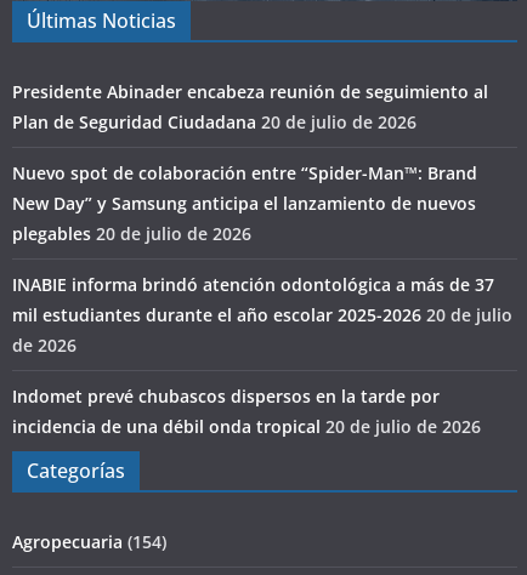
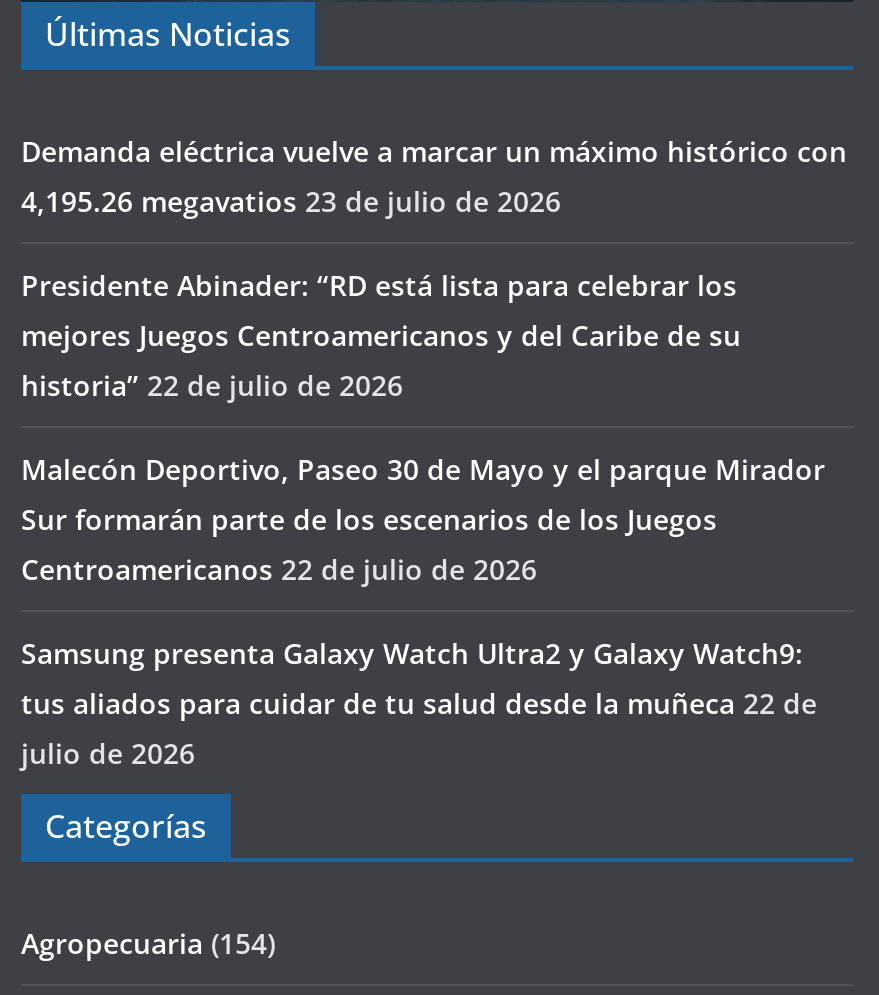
- Presidente Abinader encabeza reunión de seguimiento al
- Plan de Seguridad Ciudadana 20 de julio de 2026
+ Demanda eléctrica vuelve a marcar un máximo histórico con
+ 4,195.26 megavatios 23 de julio de 2026

- Nuevo spot de colaboración entre “Spider-Man™: Brand
- New Day” y Samsung anticipa el lanzamiento de nuevos
- plegables 20 de julio de 2026
+ Presidente Abinader: “RD está lista para celebrar los
+ mejores Juegos Centroamericanos y del Caribe de su
+ historia” 22 de julio de 2026

- INABIE informa brindó atención odontológica a más de 37
- mil estudiantes durante el año escolar 2025-2026 20 de julio
- de 2026
+ Malecón Deportivo, Paseo 30 de Mayo y el parque Mirador
+ Sur formarán parte de los escenarios de los Juegos
+ Centroamericanos 22 de julio de 2026

- Indomet prevé chubascos dispersos en la tarde por
- incidencia de una débil onda tropical 20 de julio de 2026
+ Samsung presenta Galaxy Watch Ultra2 y Galaxy Watch9:
+ tus aliados para cuidar de tu salud desde la muñeca 22 de
+ julio de 2026
